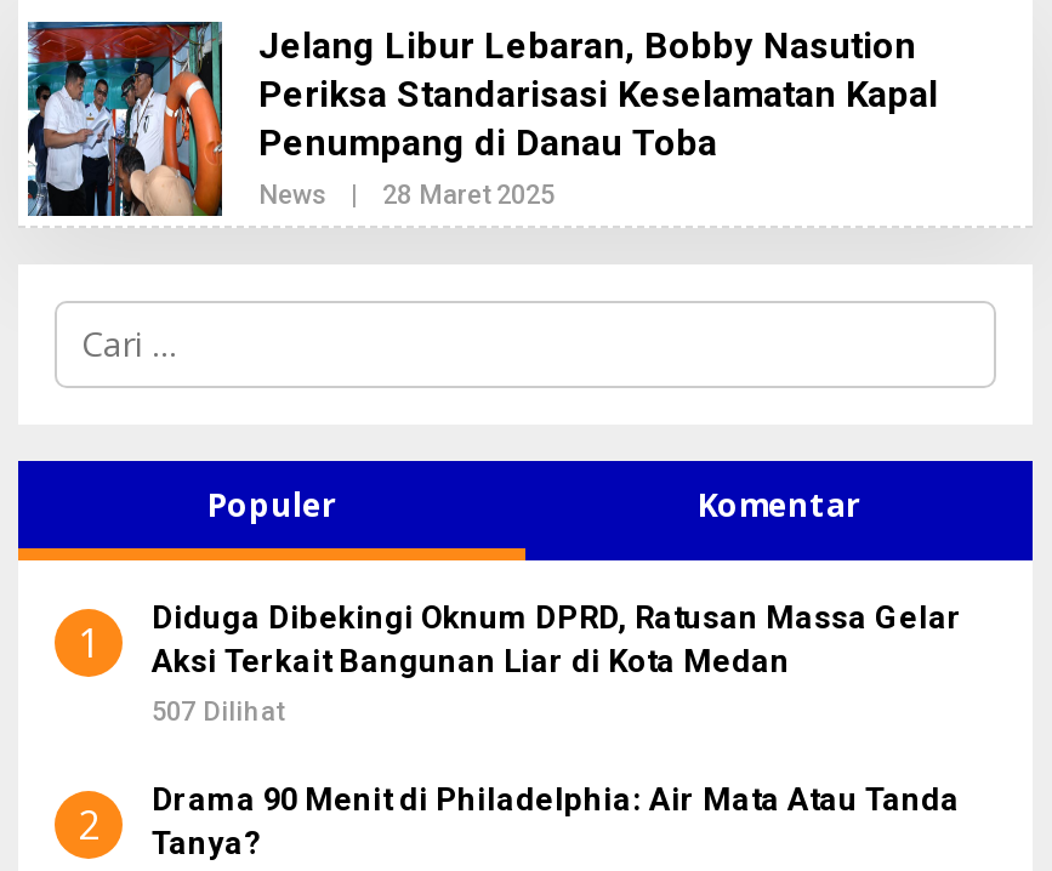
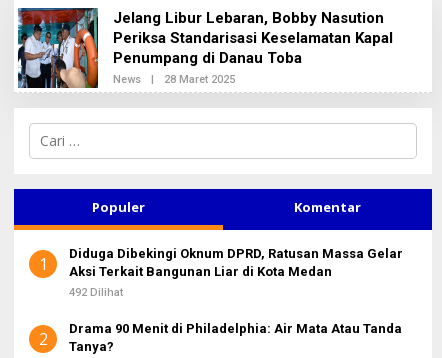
- 507 Dilihat
+ 492 Dilihat
